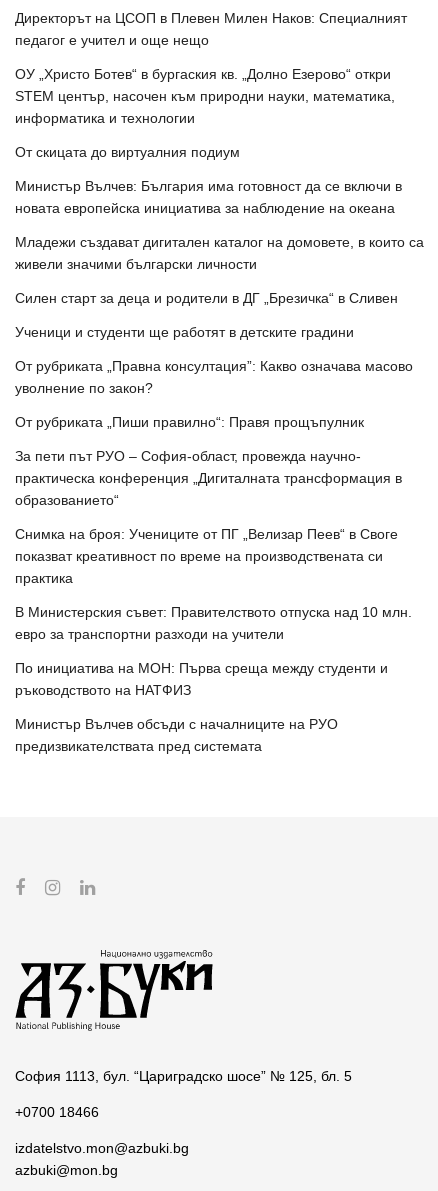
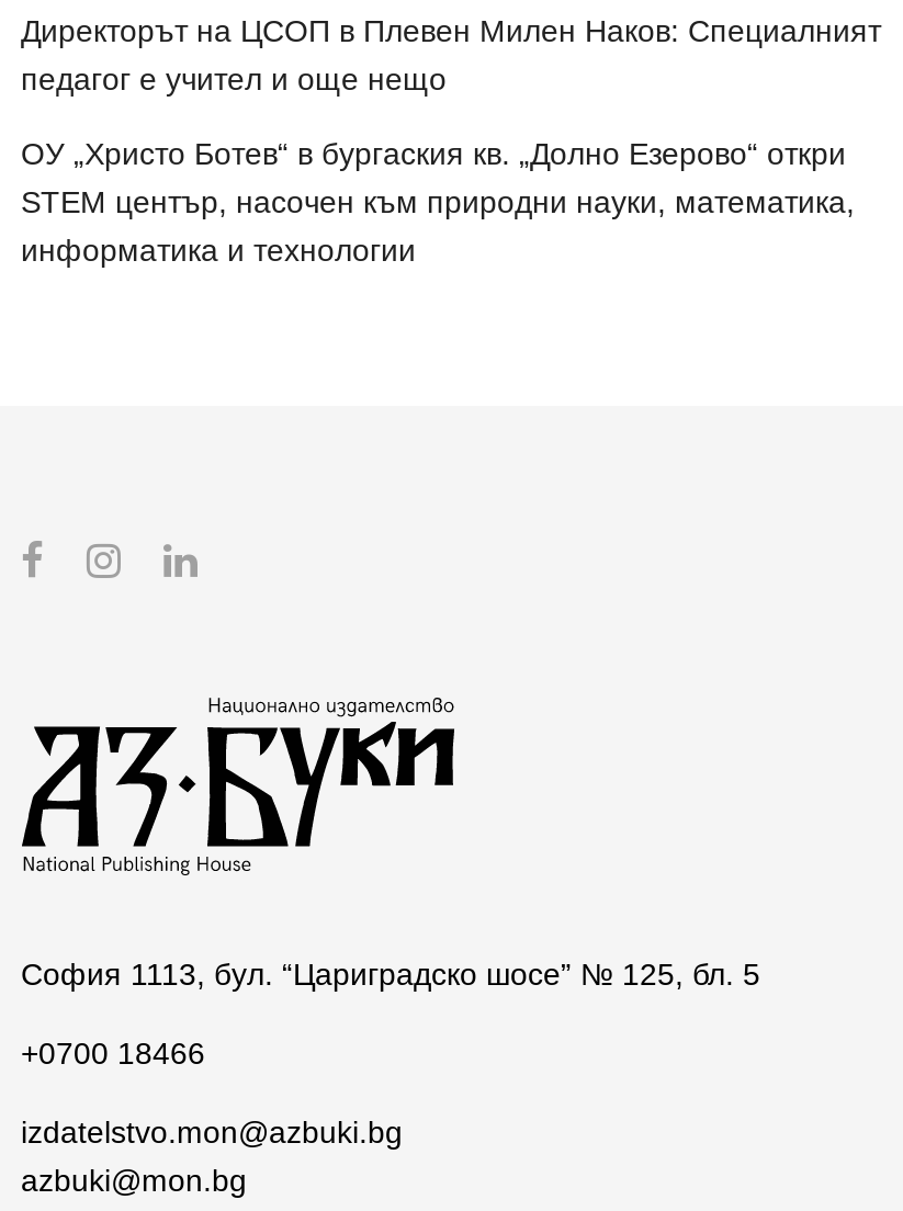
- От скицата до виртуалния подиум
- Министър Вълчев: България има готовност да се включи в
- новата европейска инициатива за наблюдение на океана
- Младежи създават дигитален каталог на домовете, в които са
- живели значими български личности
- Силен старт за деца и родители в ДГ „Брезичка“ в Сливен
- Ученици и студенти ще работят в детските градини
- От рубриката „Правна консултация”: Какво означава масово
- уволнение по закон?
- От рубриката „Пиши правилно“: Правя прощъпулник
- За пети път РУО – София-област, провежда научно-
- практическа конференция „Дигиталната трансформация в
- образованието“
- Снимка на броя: Учениците от ПГ „Велизар Пеев“ в Своге
- показват креативност по време на производствената си
- практика
- В Министерския съвет: Правителството отпуска над 10 млн.
- евро за транспортни разходи на учители
- По инициатива на МОН: Първа среща между студенти и
- ръководството на НАТФИЗ
- Министър Вълчев обсъди с началниците на РУО
- предизвикателствата пред системата
